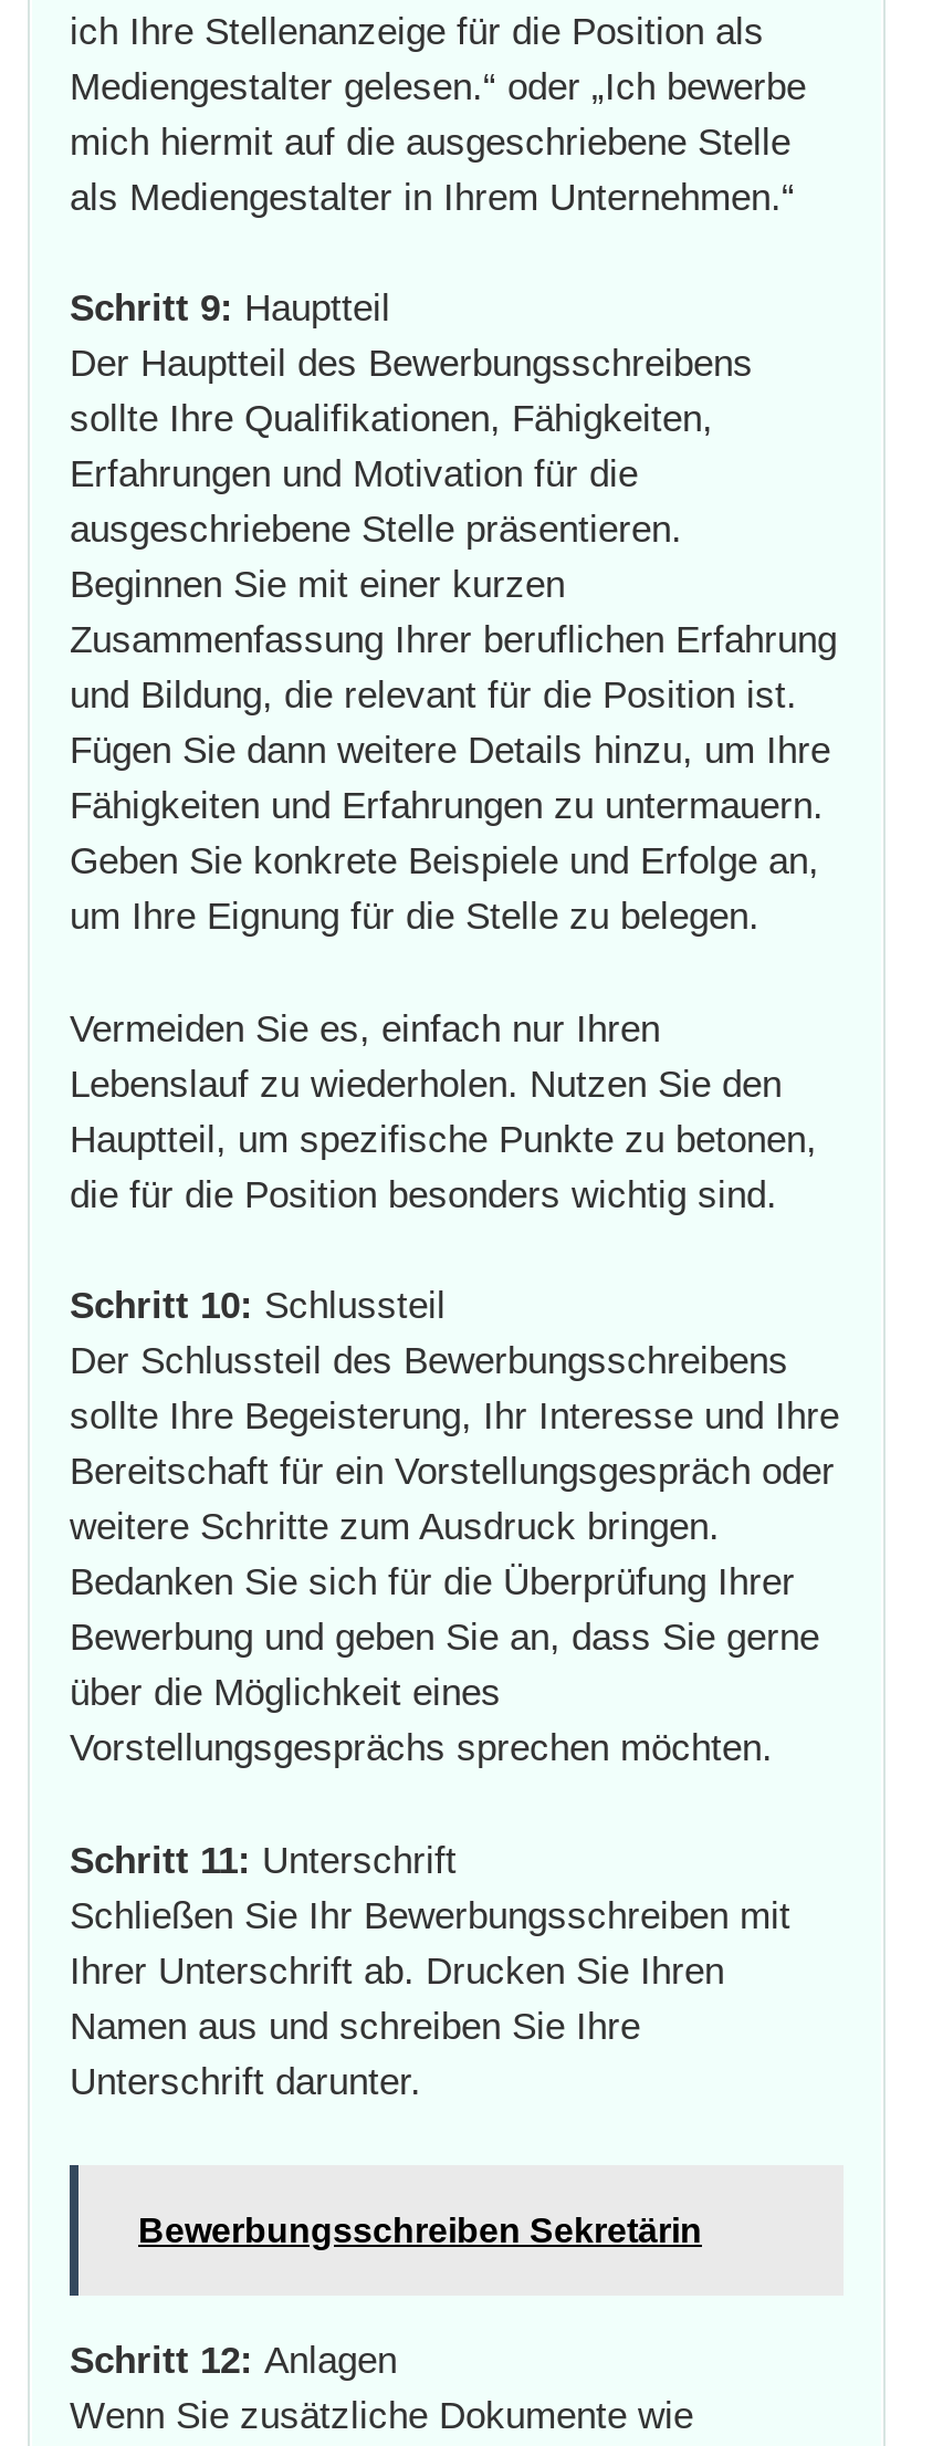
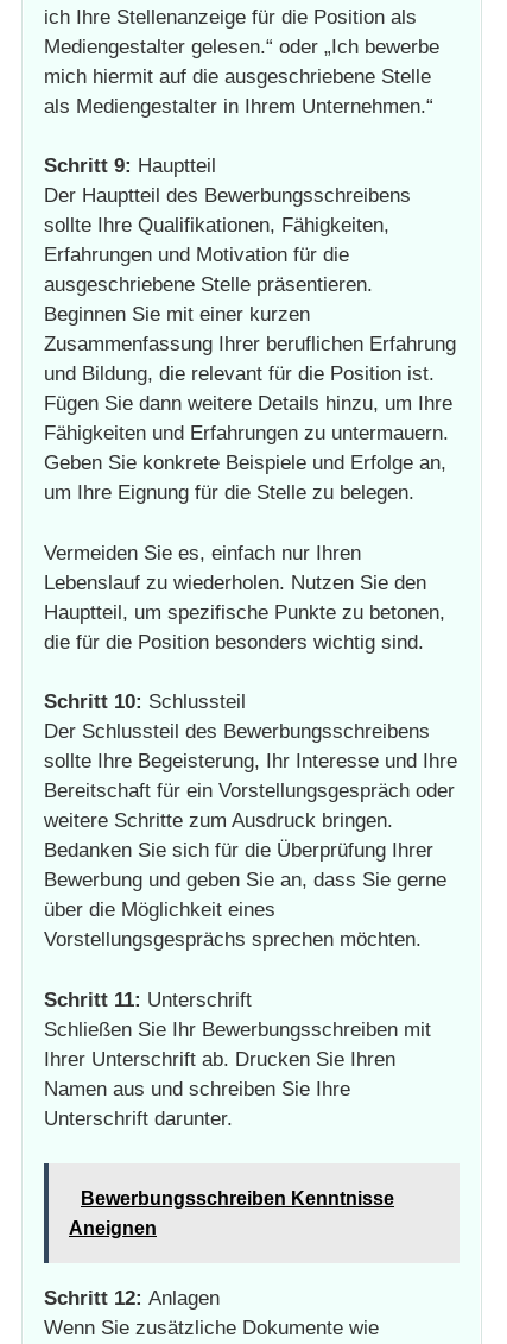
- Bewerbungsschreiben Sekretärin
+ Bewerbungsschreiben Kenntnisse
+ Aneignen
